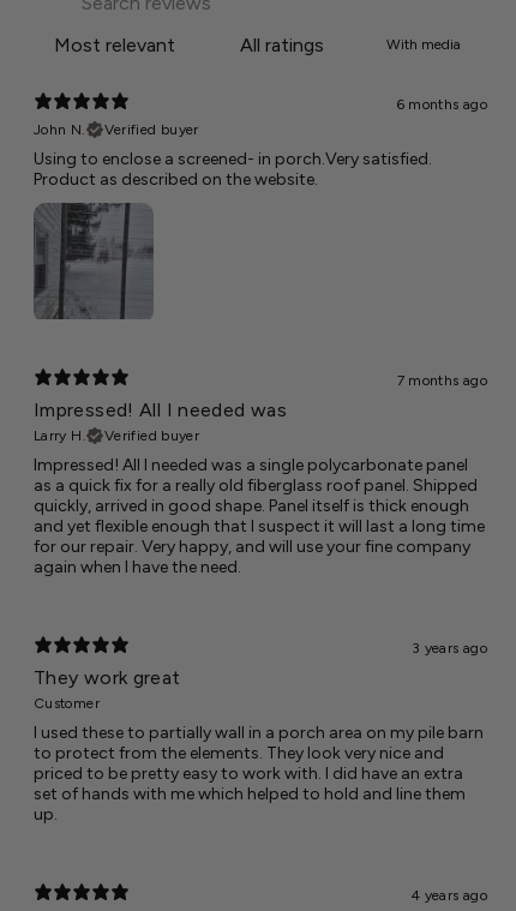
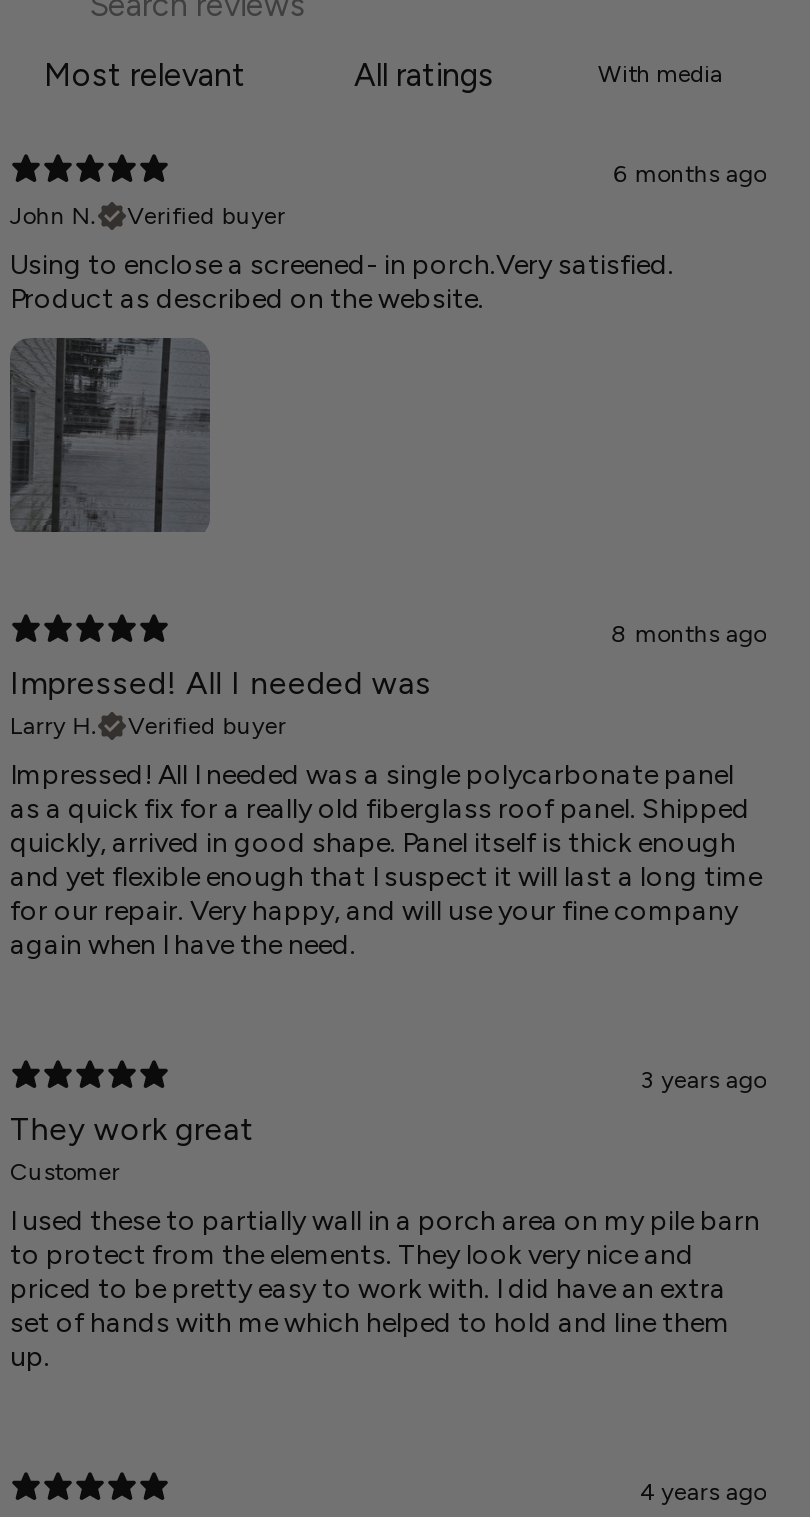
- 7 months ago
+ 8 months ago
